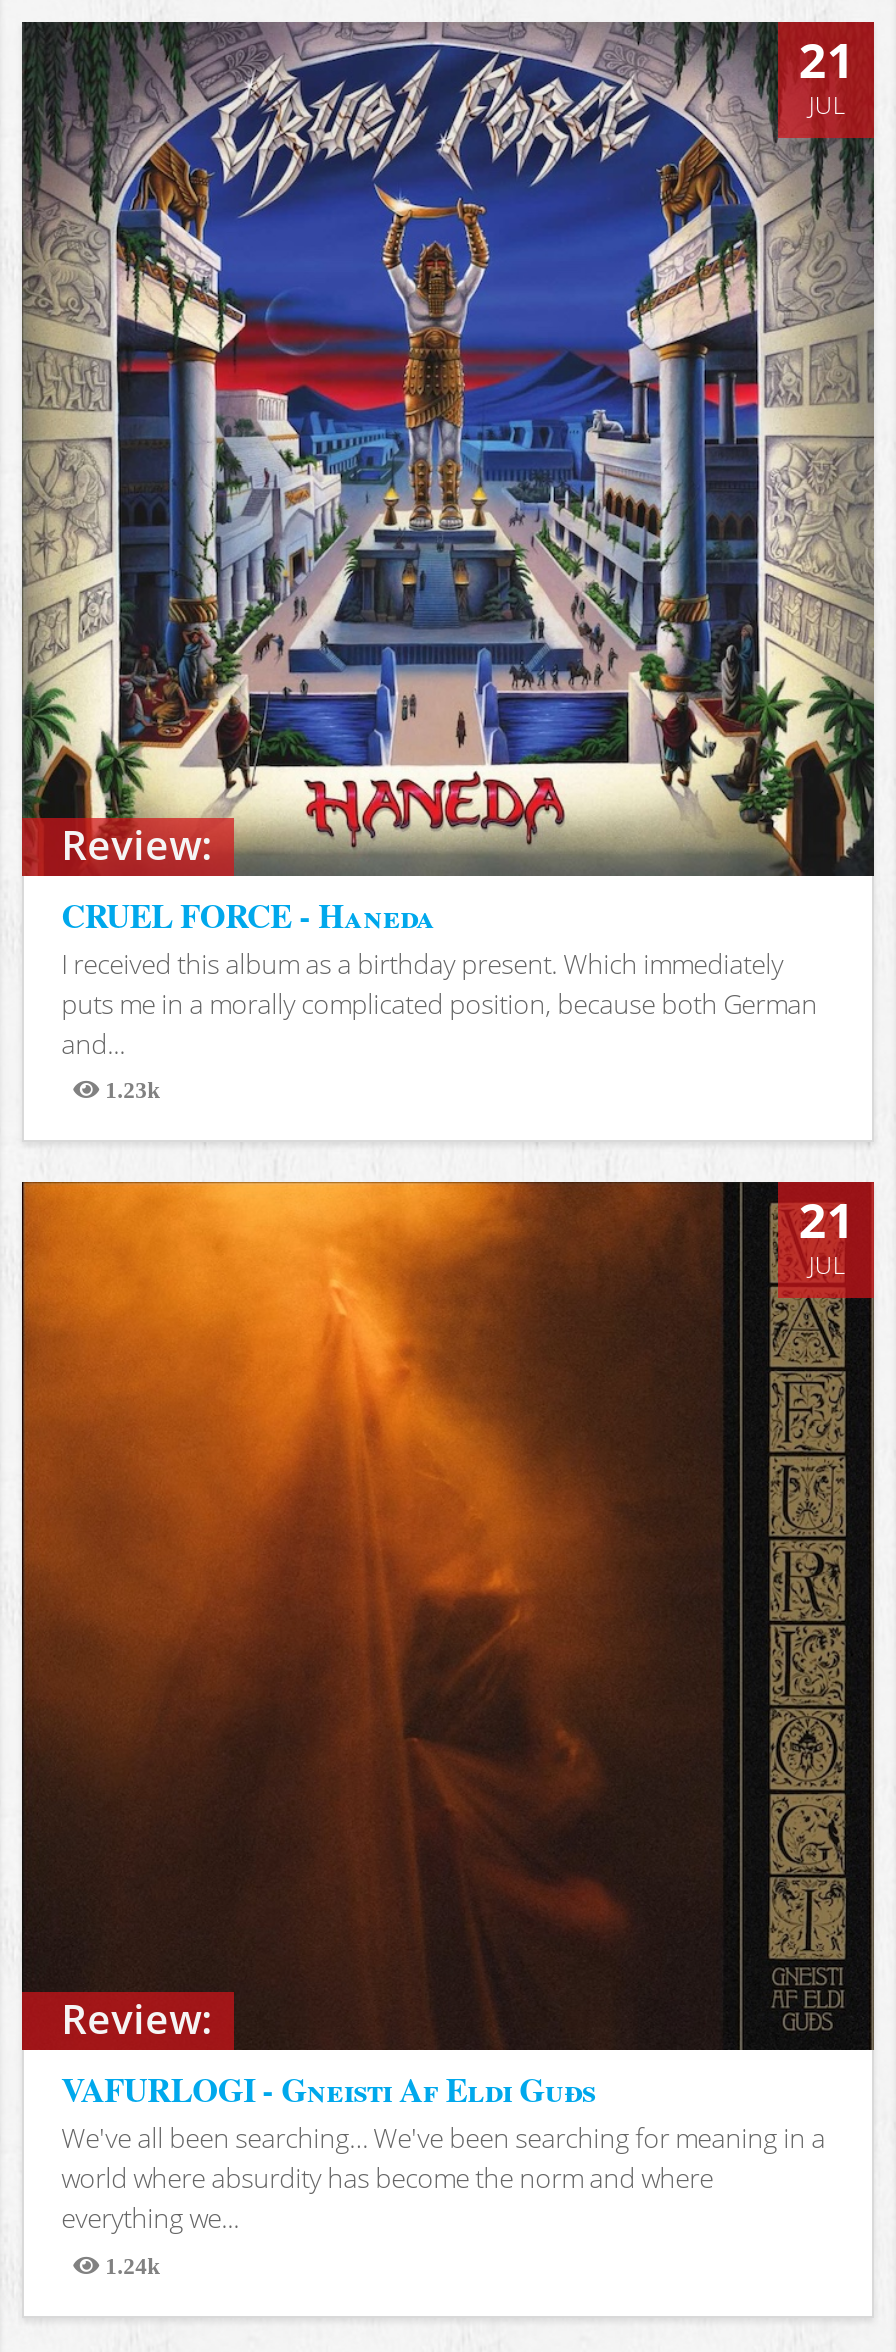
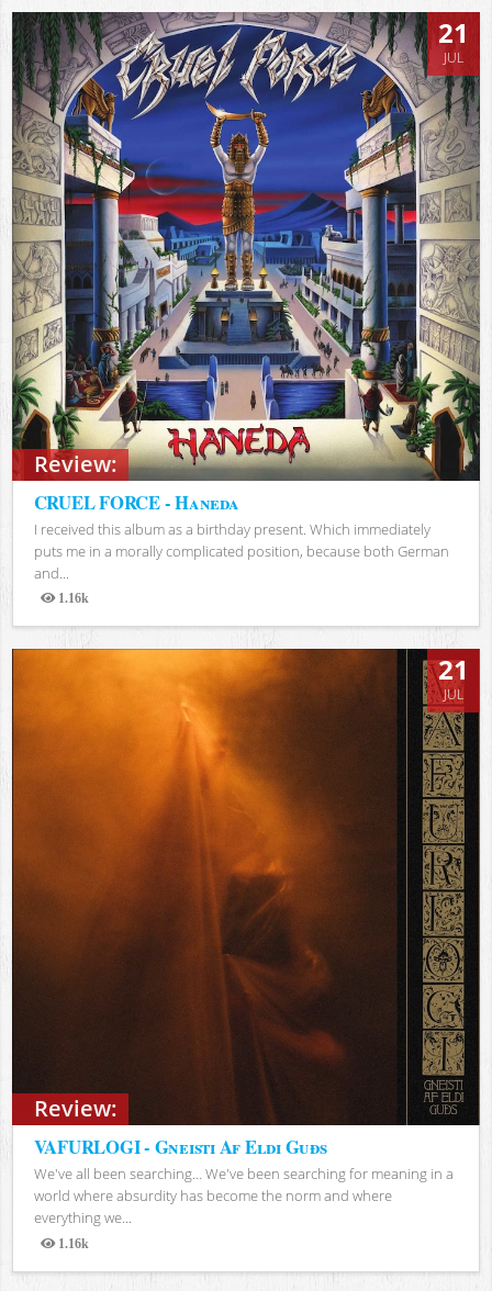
- 1.23k
+ 1.16k

- 1.24k
+ 1.16k
